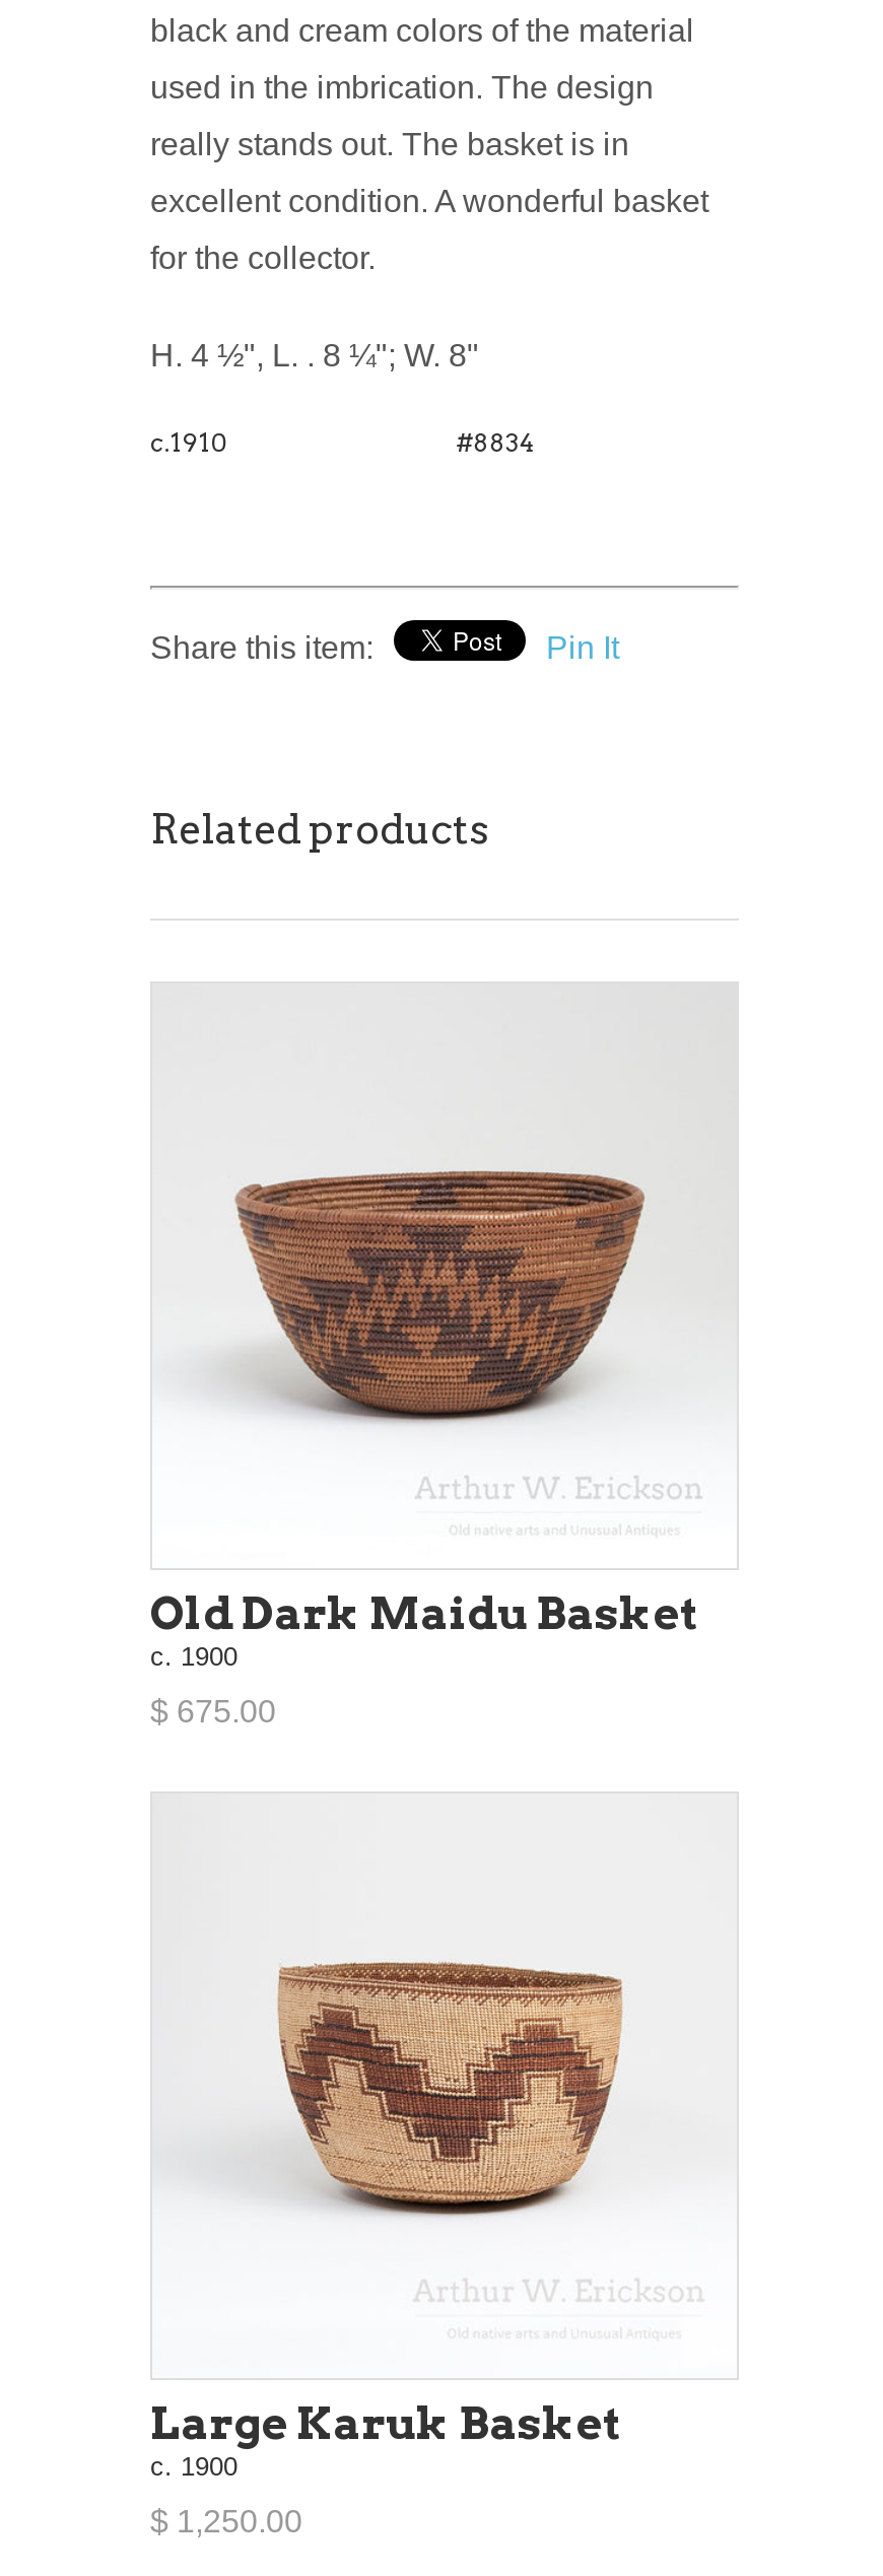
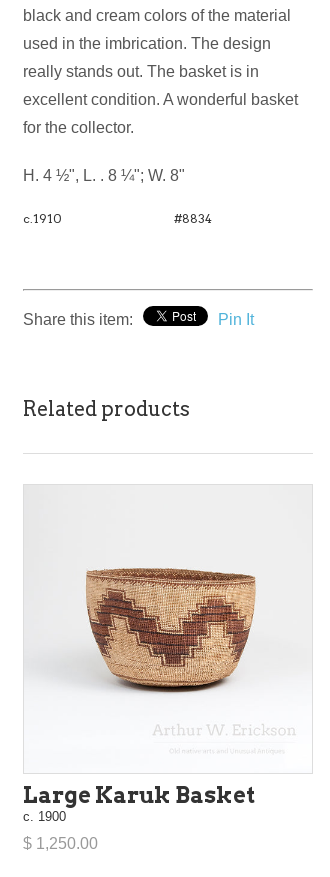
- [image]

- Old Dark Maidu Basket
- c. 1900
- $ 675.00
